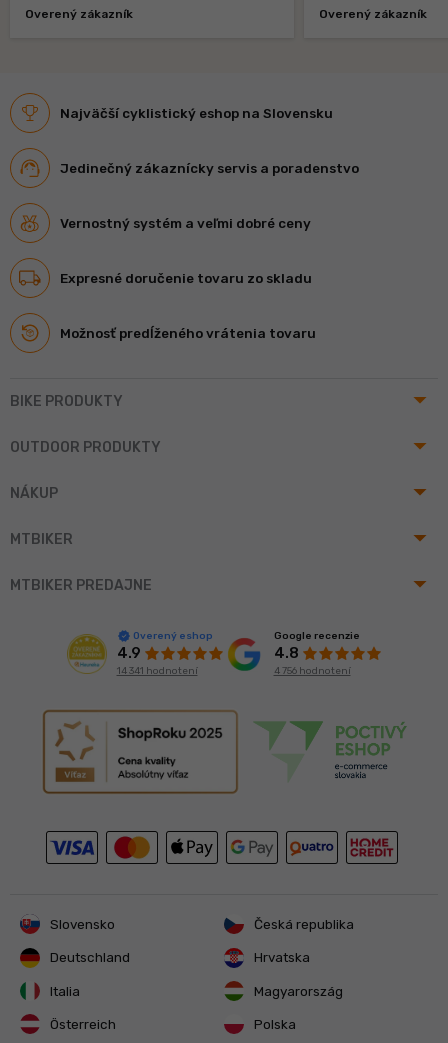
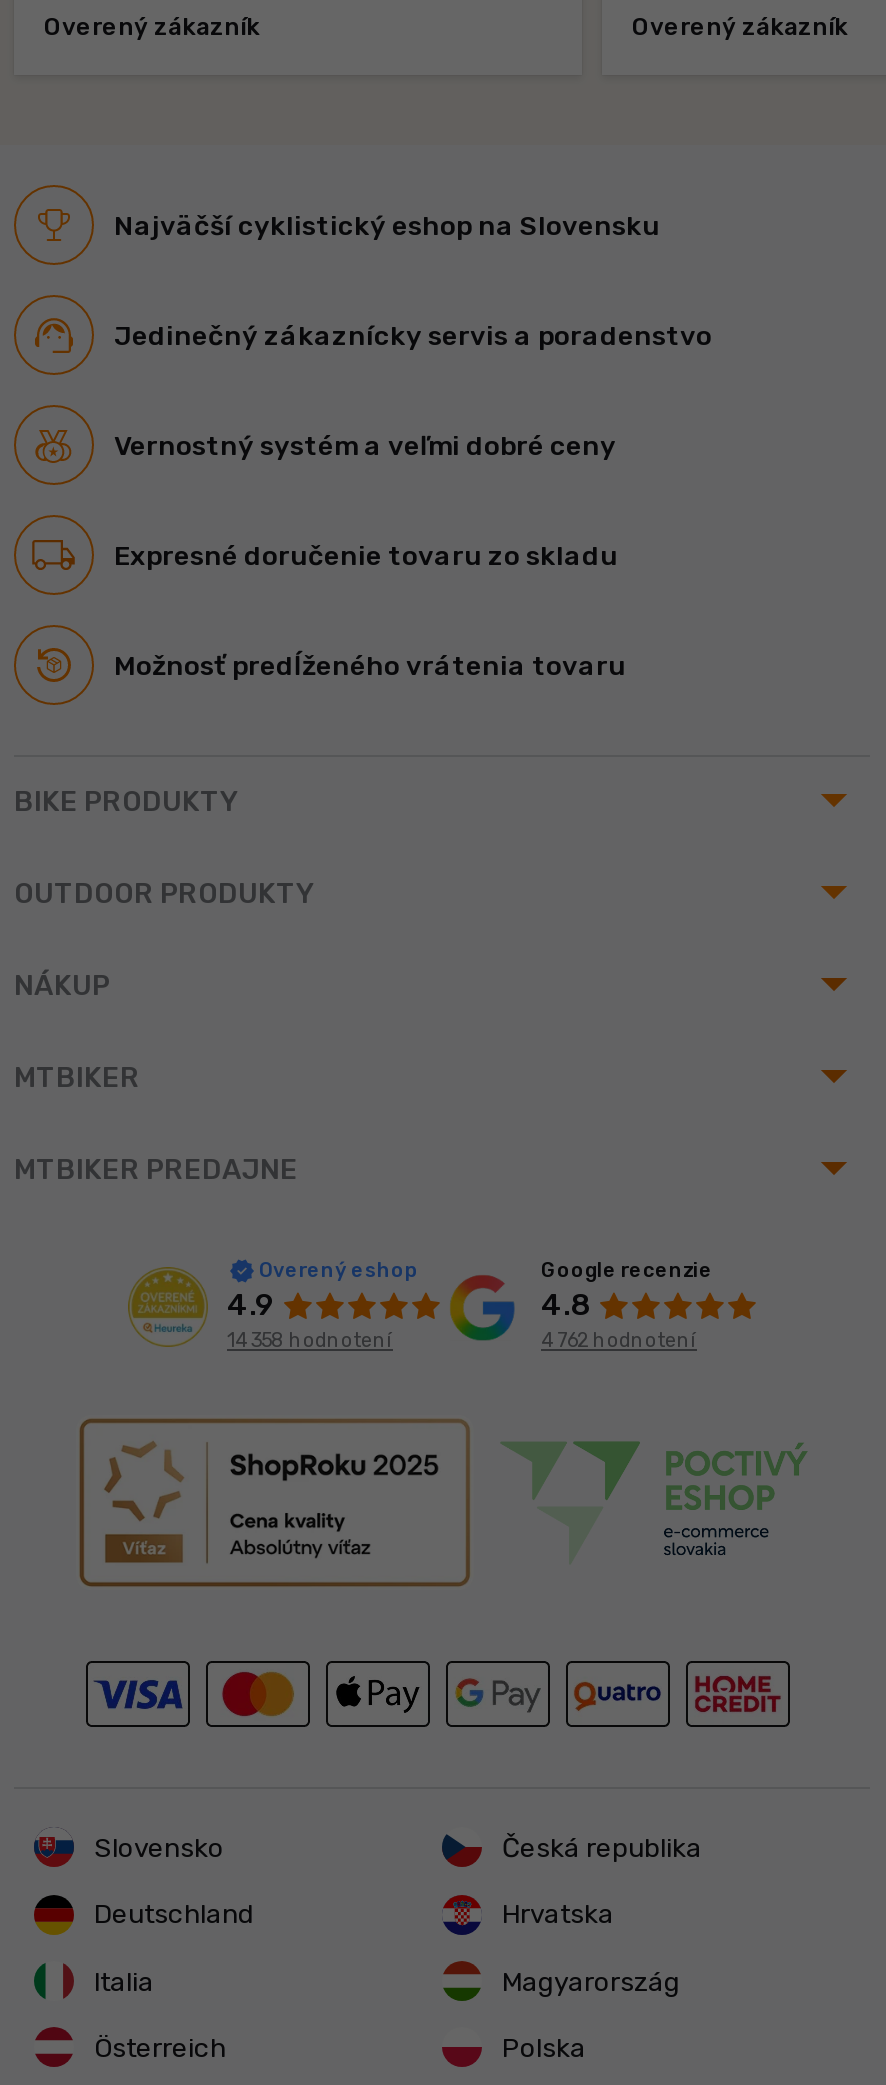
- 14 341 hodnotení
+ 14 358 hodnotení

- 4 756 hodnotení
+ 4 762 hodnotení
